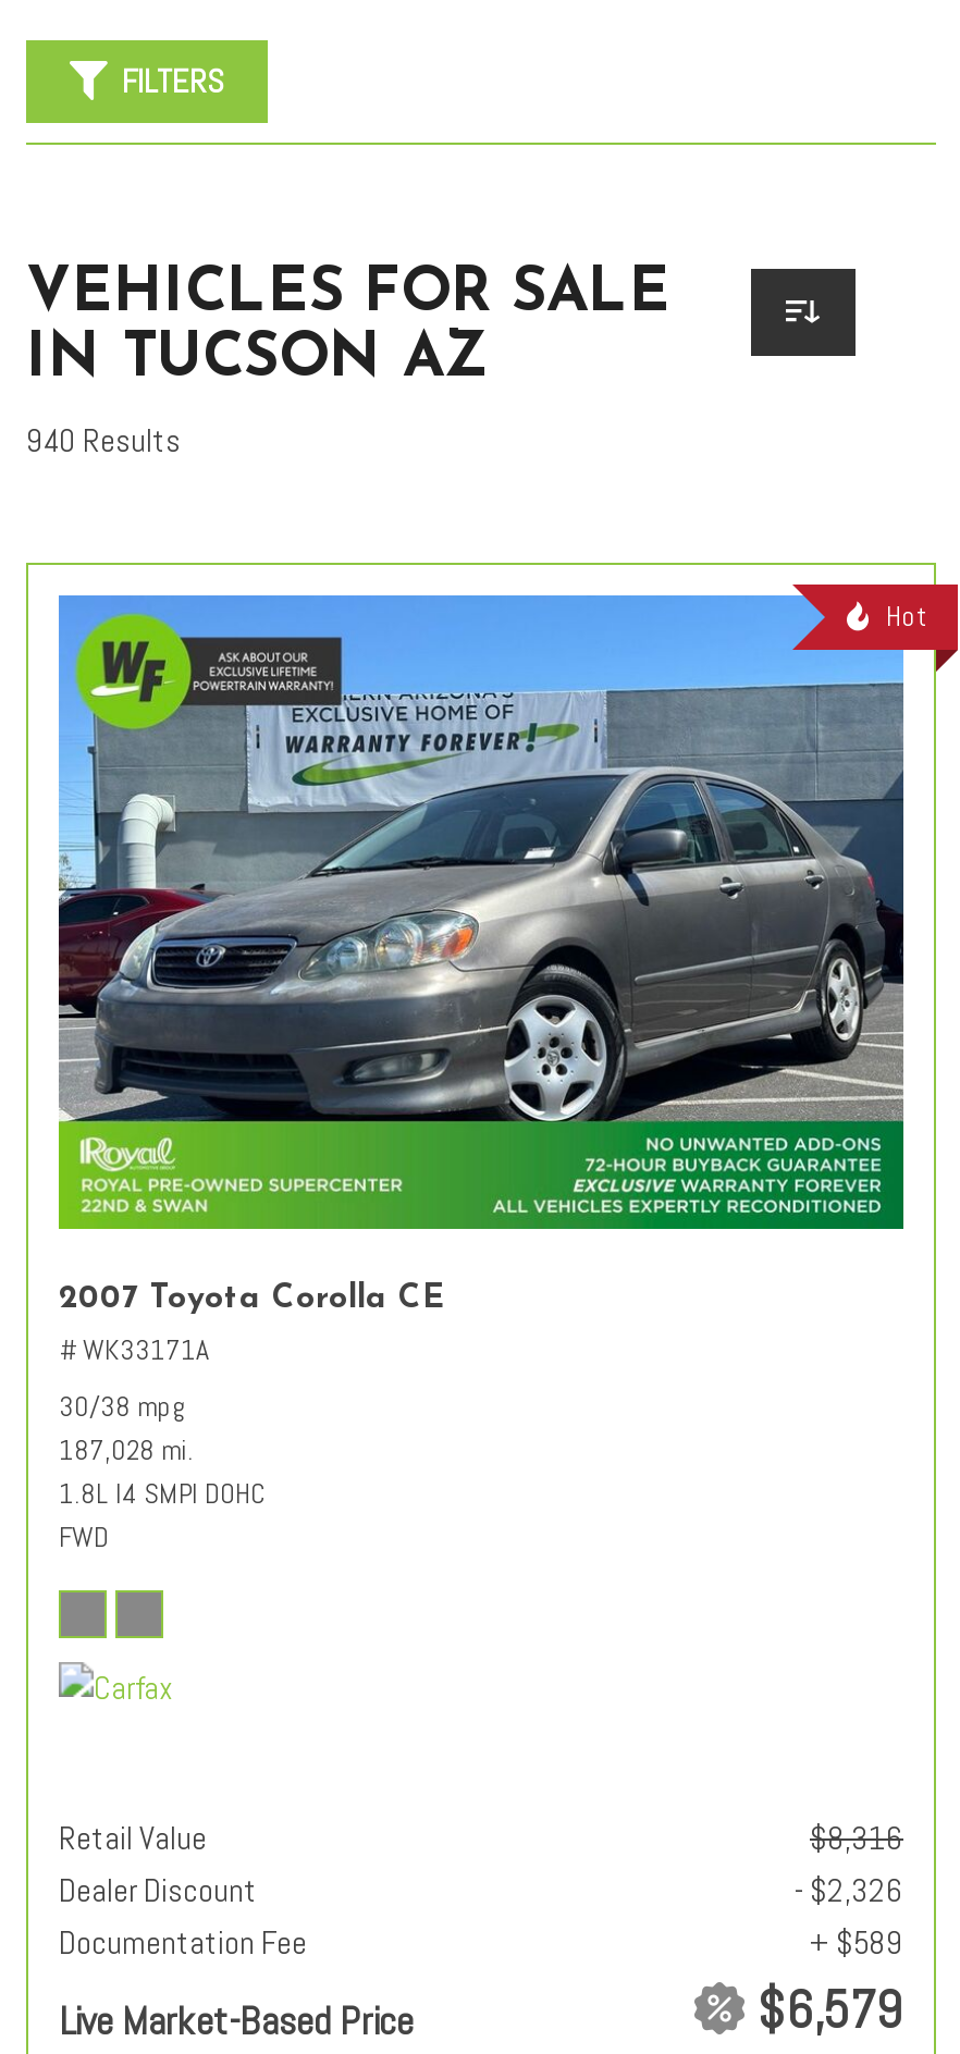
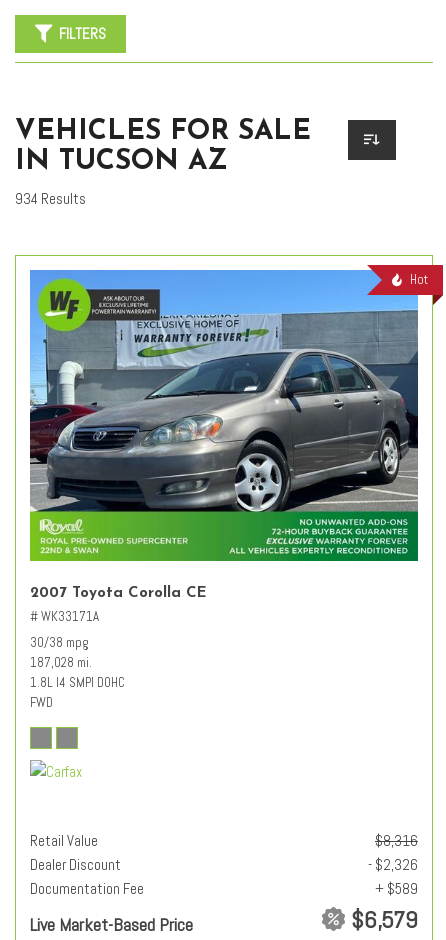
- 940 Results
+ 934 Results
